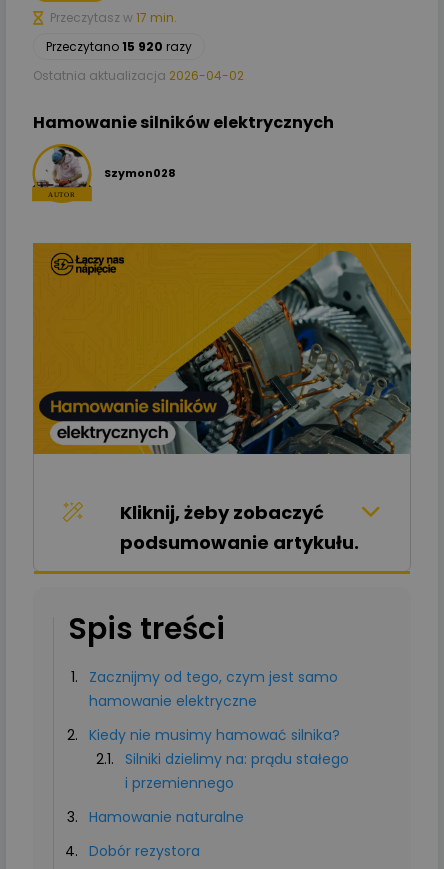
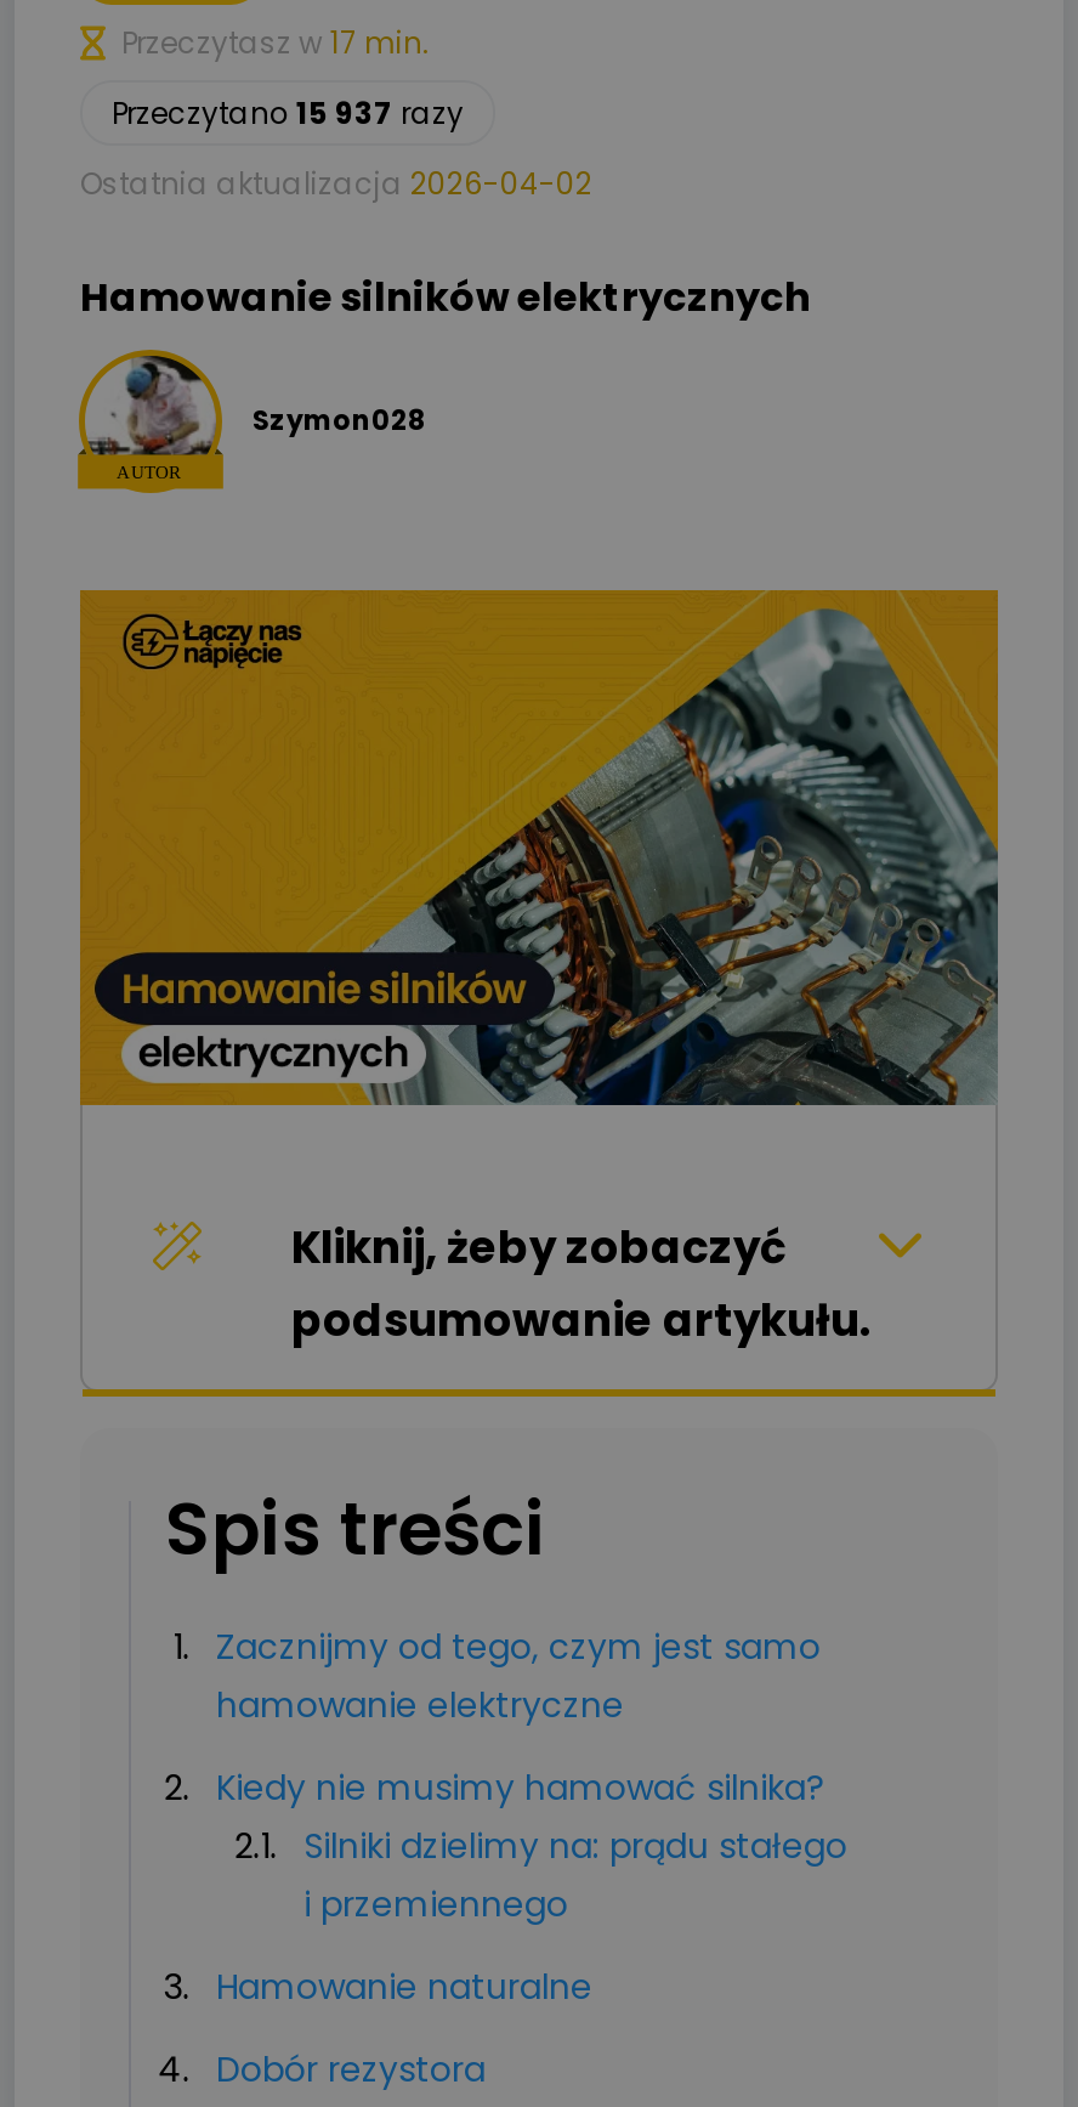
- Przeczytano 15 920 razy
+ Przeczytano 15 937 razy
